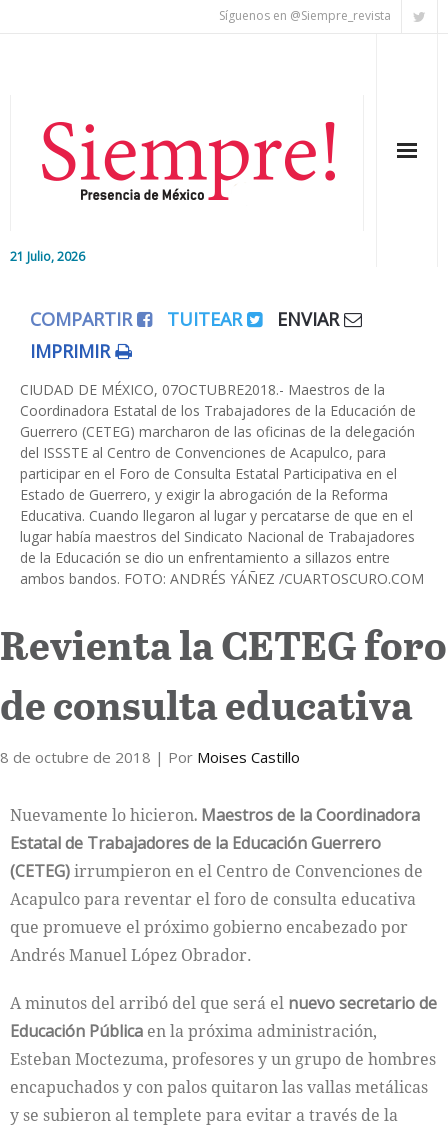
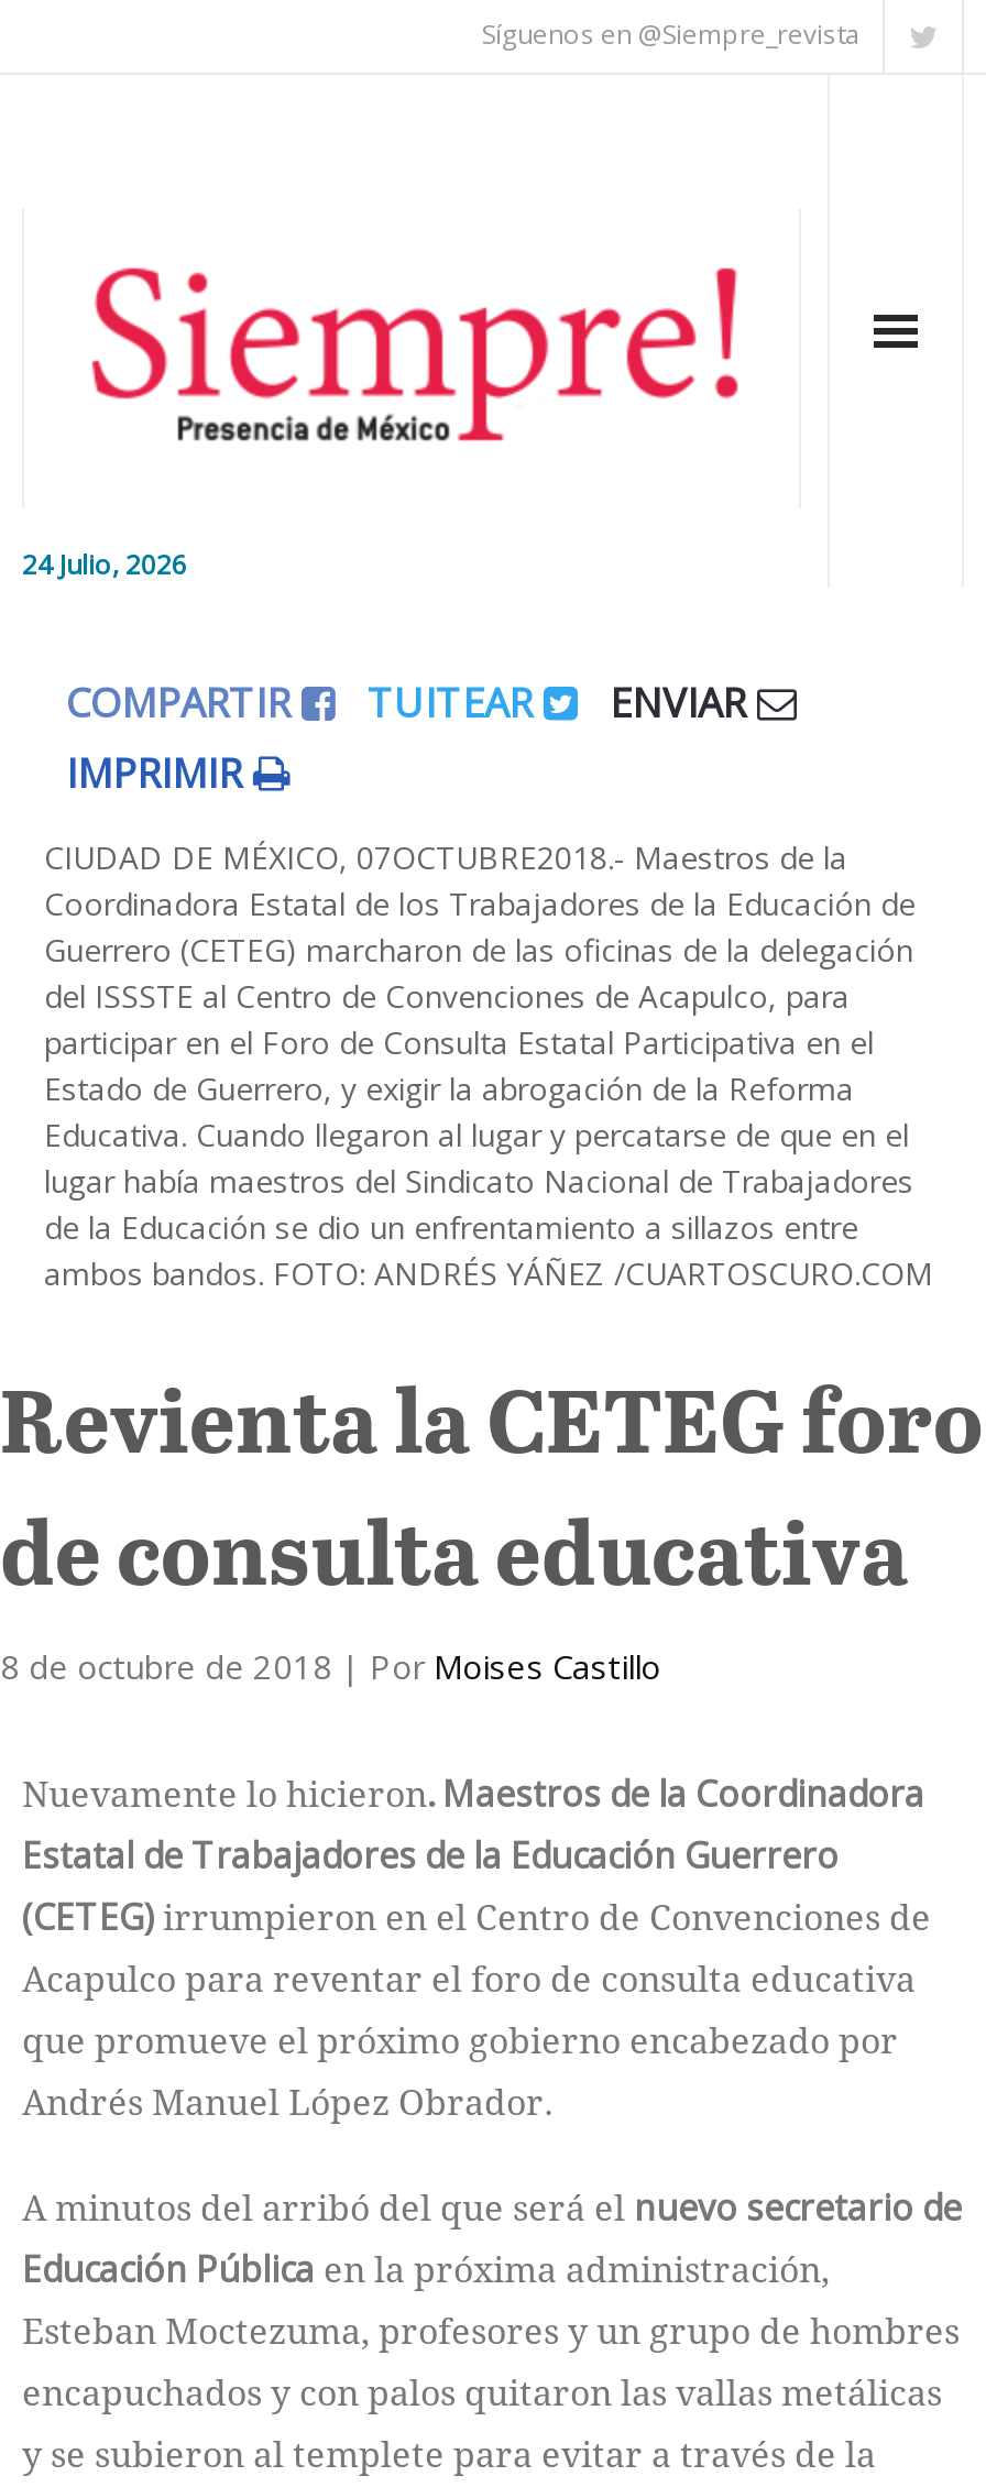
- 21 Julio, 2026
+ 24 Julio, 2026
